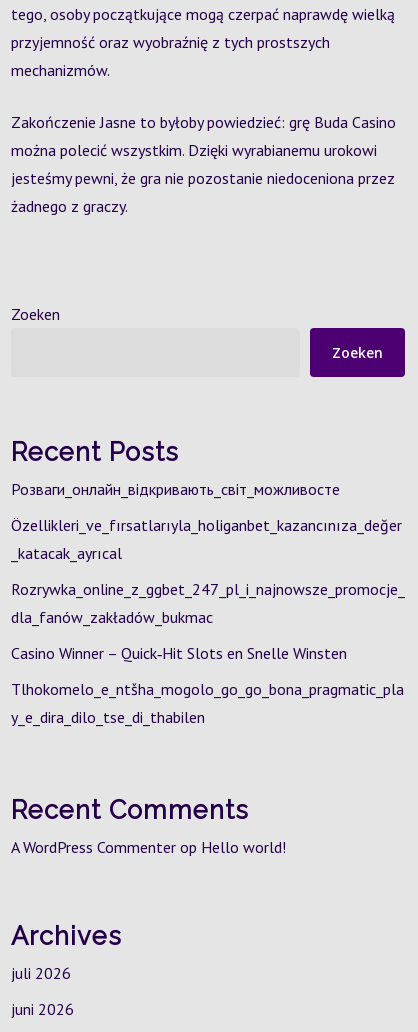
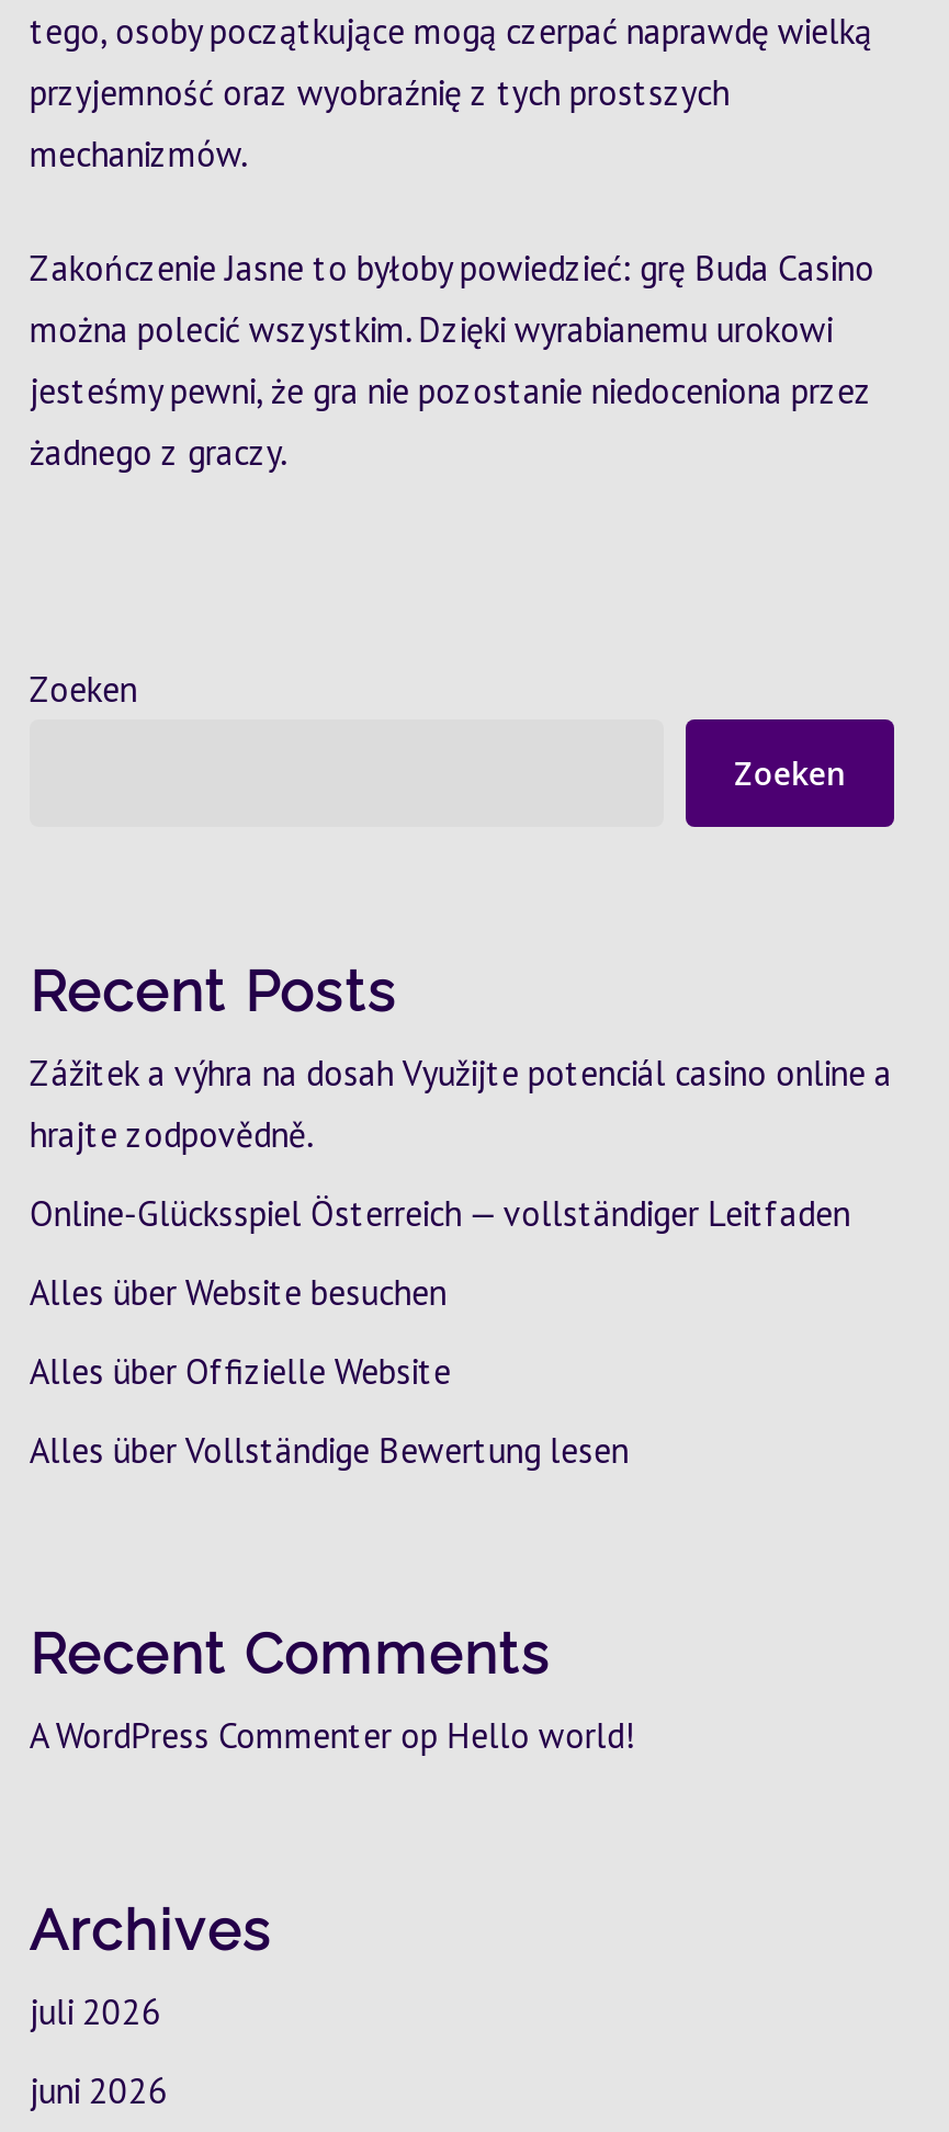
- Розваги_онлайн_відкривають_світ_можливосте
+ Zážitek a výhra na dosah Využijte potenciál casino online a
+ hrajte zodpovědně.

- Özellikleri_ve_fırsatlarıyla_holiganbet_kazancınıza_değer
- _katacak_ayrıcal
+ Online-Glücksspiel Österreich — vollständiger Leitfaden

- Rozrywka_online_z_ggbet_247_pl_i_najnowsze_promocje_
- dla_fanów_zakładów_bukmac
+ Alles über Website besuchen

- Casino Winner – Quick‑Hit Slots en Snelle Winsten
+ Alles über Offizielle Website

- Tlhokomelo_e_ntšha_mogolo_go_go_bona_pragmatic_pla
- y_e_dira_dilo_tse_di_thabilen
+ Alles über Vollständige Bewertung lesen
